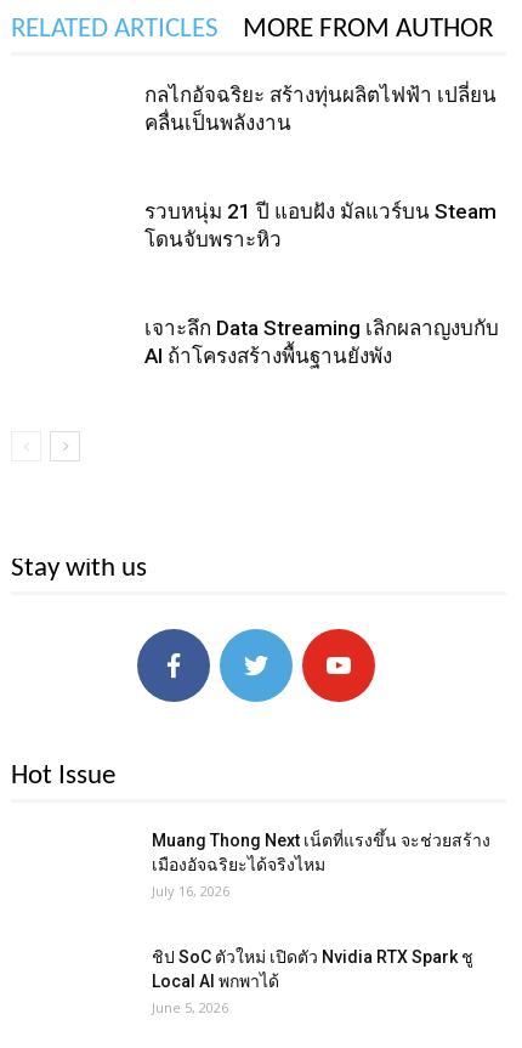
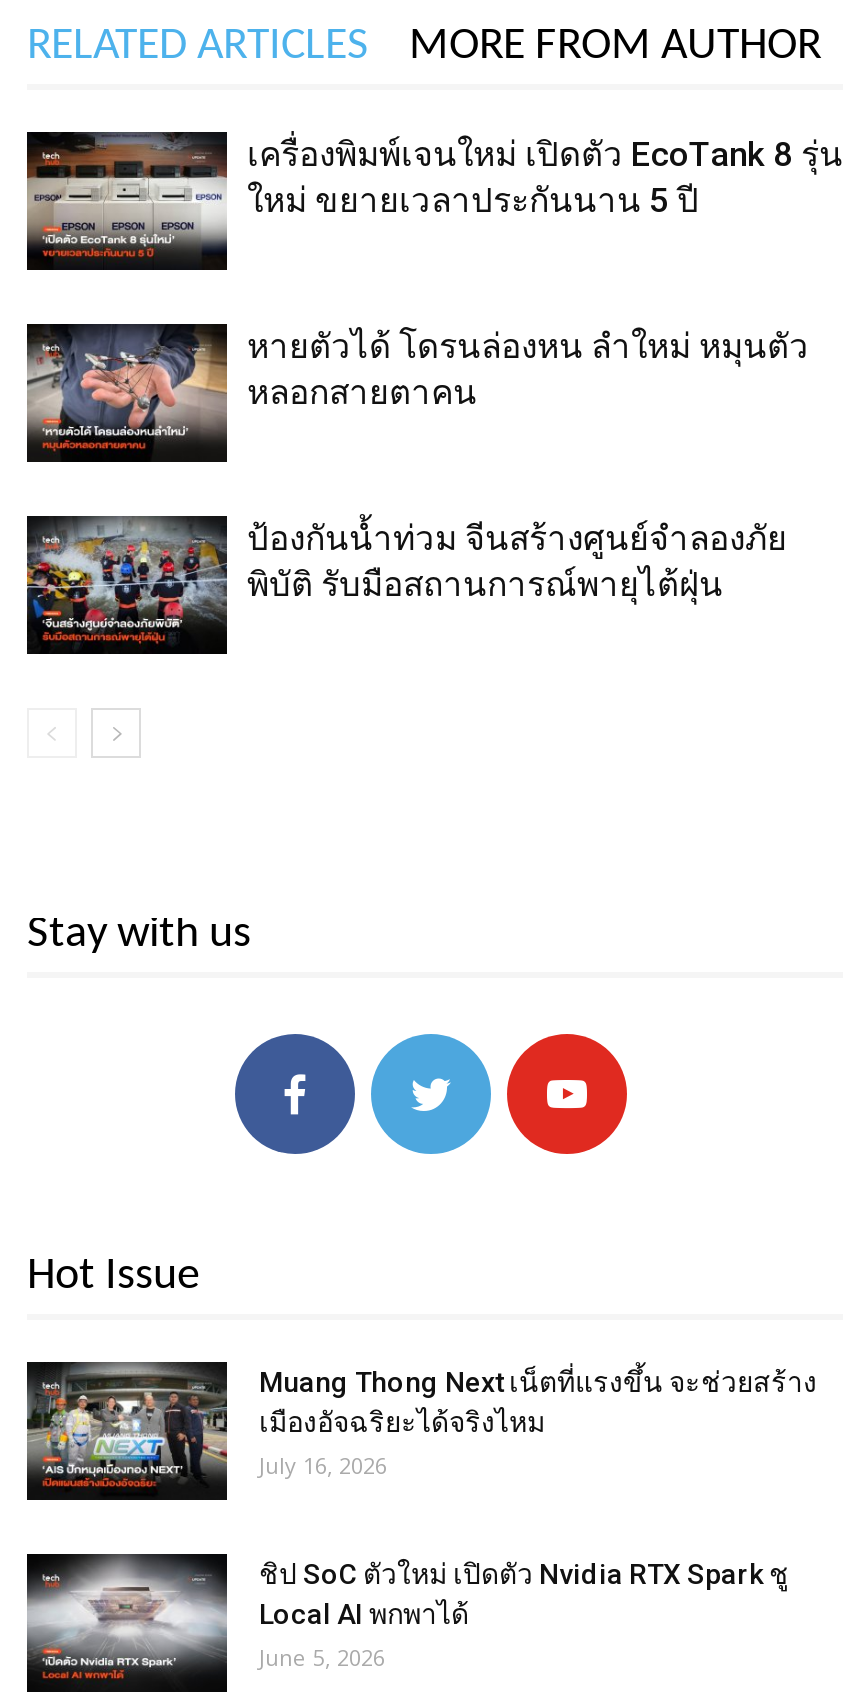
+ [image]

+ [image]

+ [image]

- กลไกอัจฉริยะ สร้างทุ่นผลิตไฟฟ้า เปลี่ยน
- คลื่นเป็นพลังงาน
+ เครื่องพิมพ์เจนใหม่ เปิดตัว EcoTank 8 รุ่น
+ ใหม่ ขยายเวลาประกันนาน 5 ปี

- รวบหนุ่ม 21 ปี แอบฝัง มัลแวร์บน Steam
- โดนจับพราะหิว
+ หายตัวได้ โดรนล่องหน ลำใหม่ หมุนตัว
+ หลอกสายตาคน

- เจาะลึก Data Streaming เลิกผลาญงบกับ
- AI ถ้าโครงสร้างพื้นฐานยังพัง
+ ป้องกันน้ำท่วม จีนสร้างศูนย์จำลองภัย
+ พิบัติ รับมือสถานการณ์พายุไต้ฝุ่น

+ [image]

+ [image]
